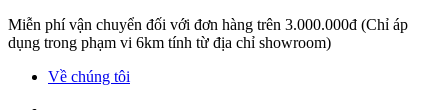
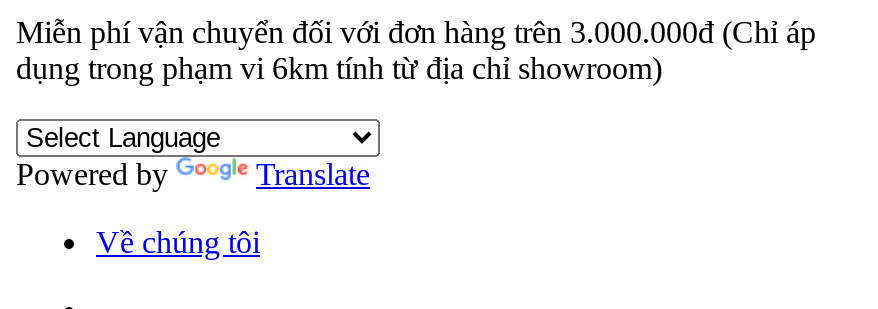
+ Powered by
+ Translate
